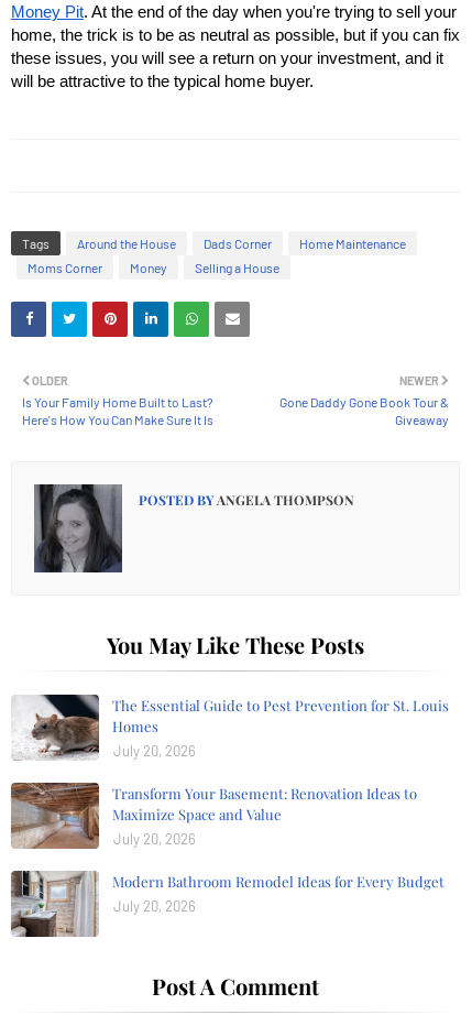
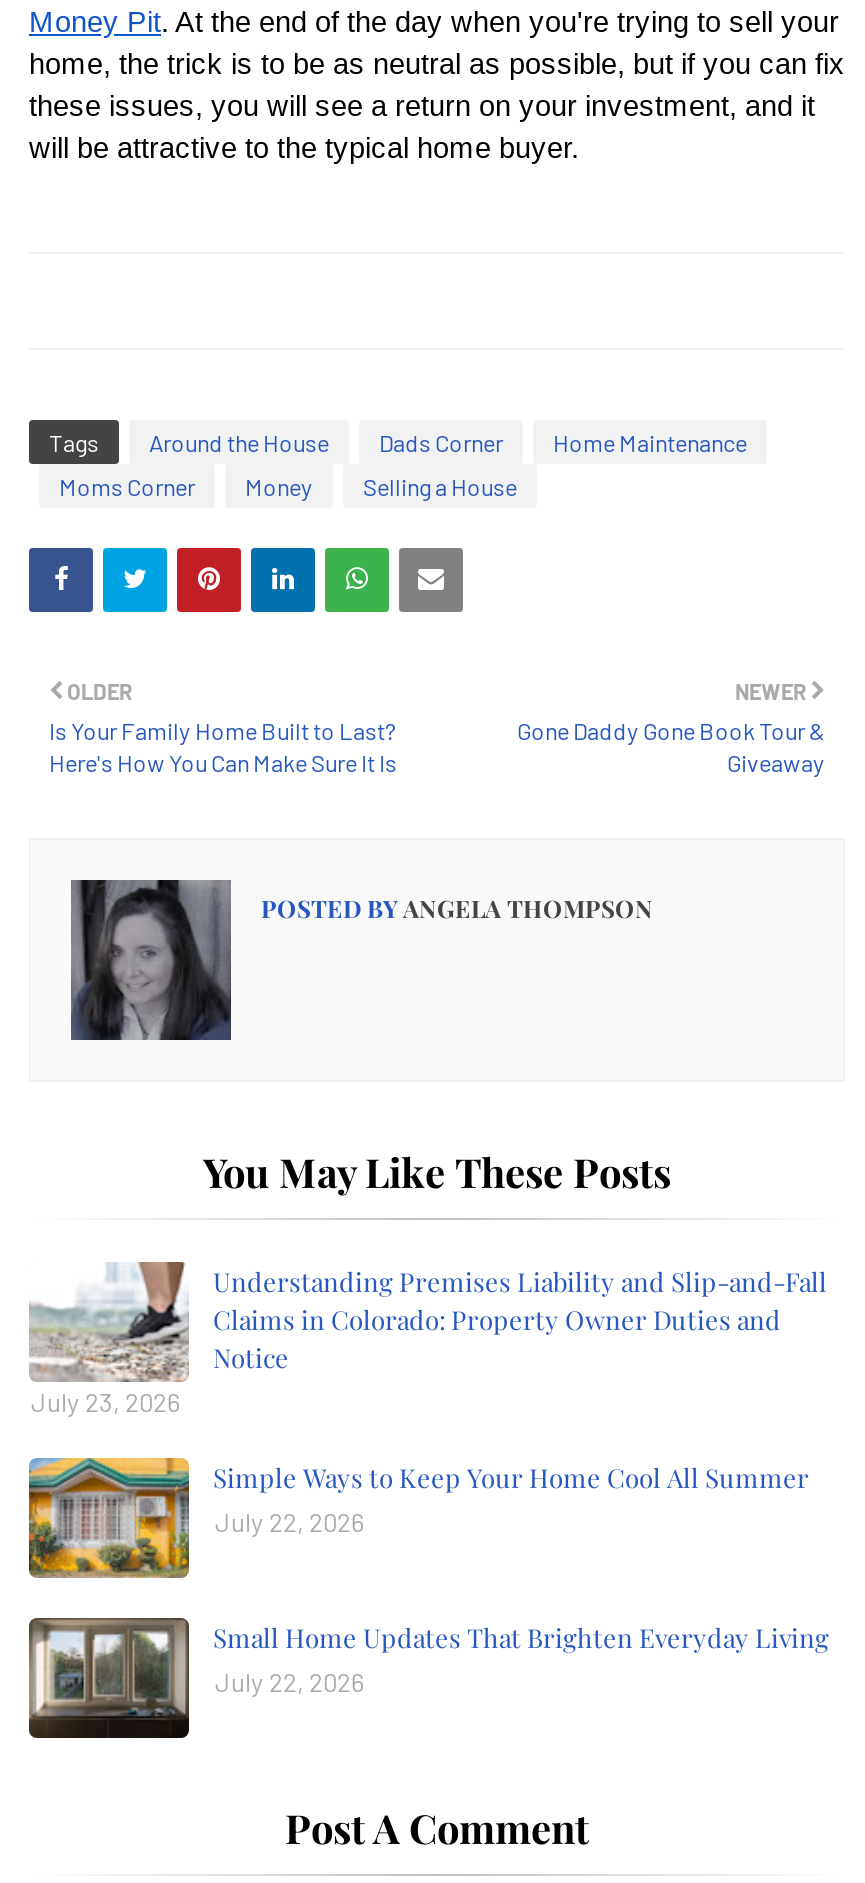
- [image]
- The Essential Guide to Pest Prevention for St. Louis
- Homes
- July 20, 2026
+ [image]
+ Understanding Premises Liability and Slip-and-Fall
+ Claims in Colorado: Property Owner Duties and
+ Notice
+ July 23, 2026

- [image]
- Transform Your Basement: Renovation Ideas to
- Maximize Space and Value
- July 20, 2026
+ [image]
+ Simple Ways to Keep Your Home Cool All Summer
+ July 22, 2026

- [image]
- Modern Bathroom Remodel Ideas for Every Budget
- July 20, 2026
+ [image]
+ Small Home Updates That Brighten Everyday Living
+ July 22, 2026
